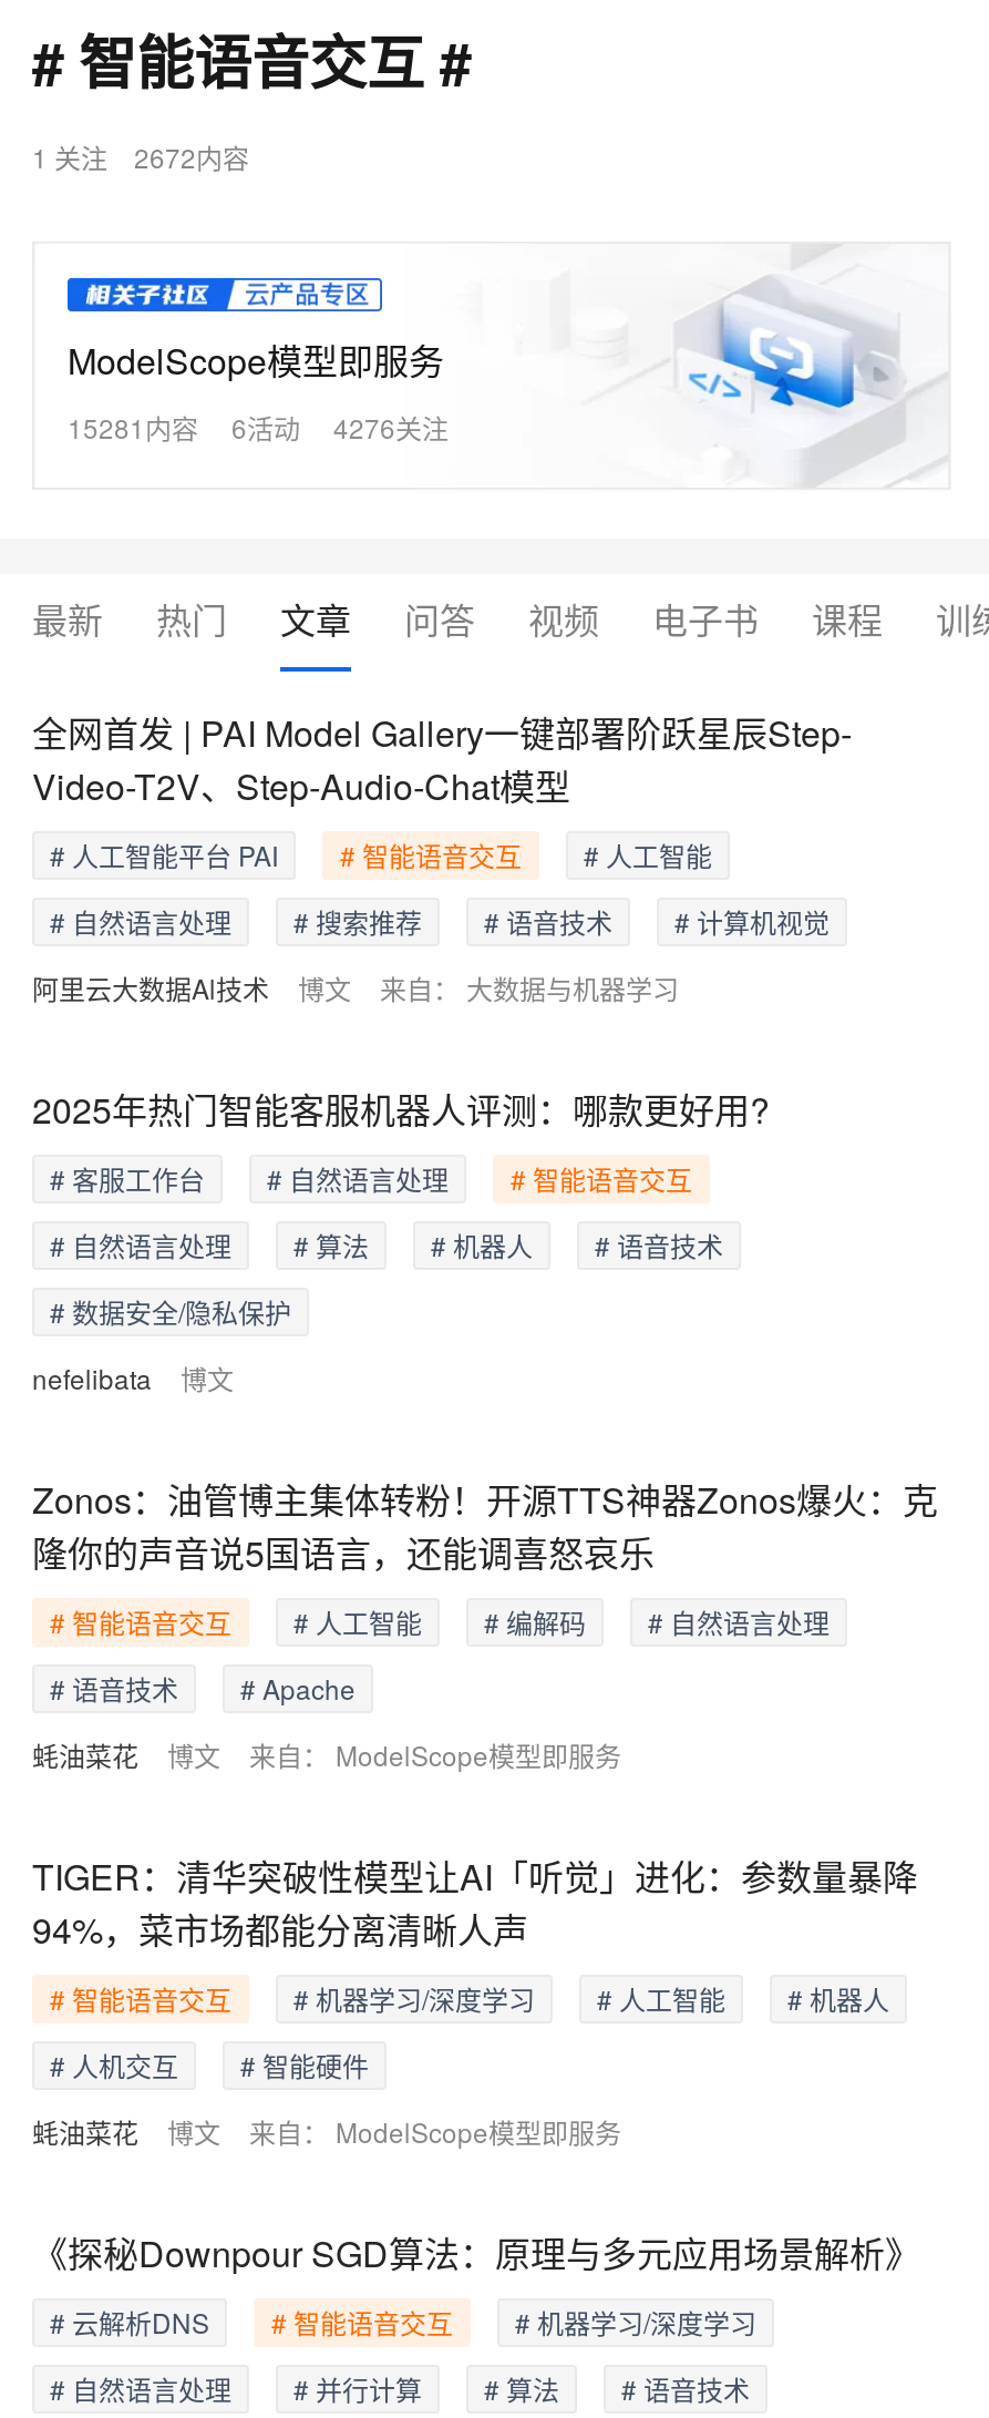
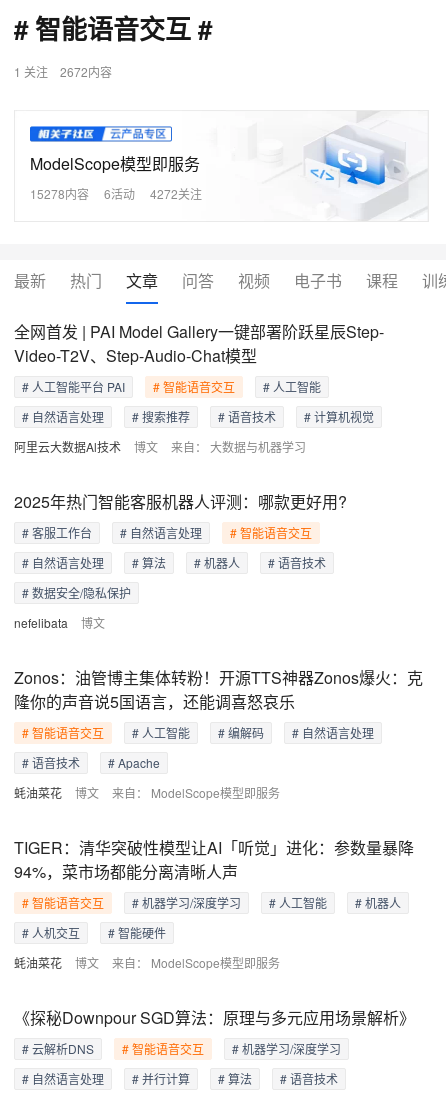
- 15281内容
+ 15278内容

- 4276关注
+ 4272关注
